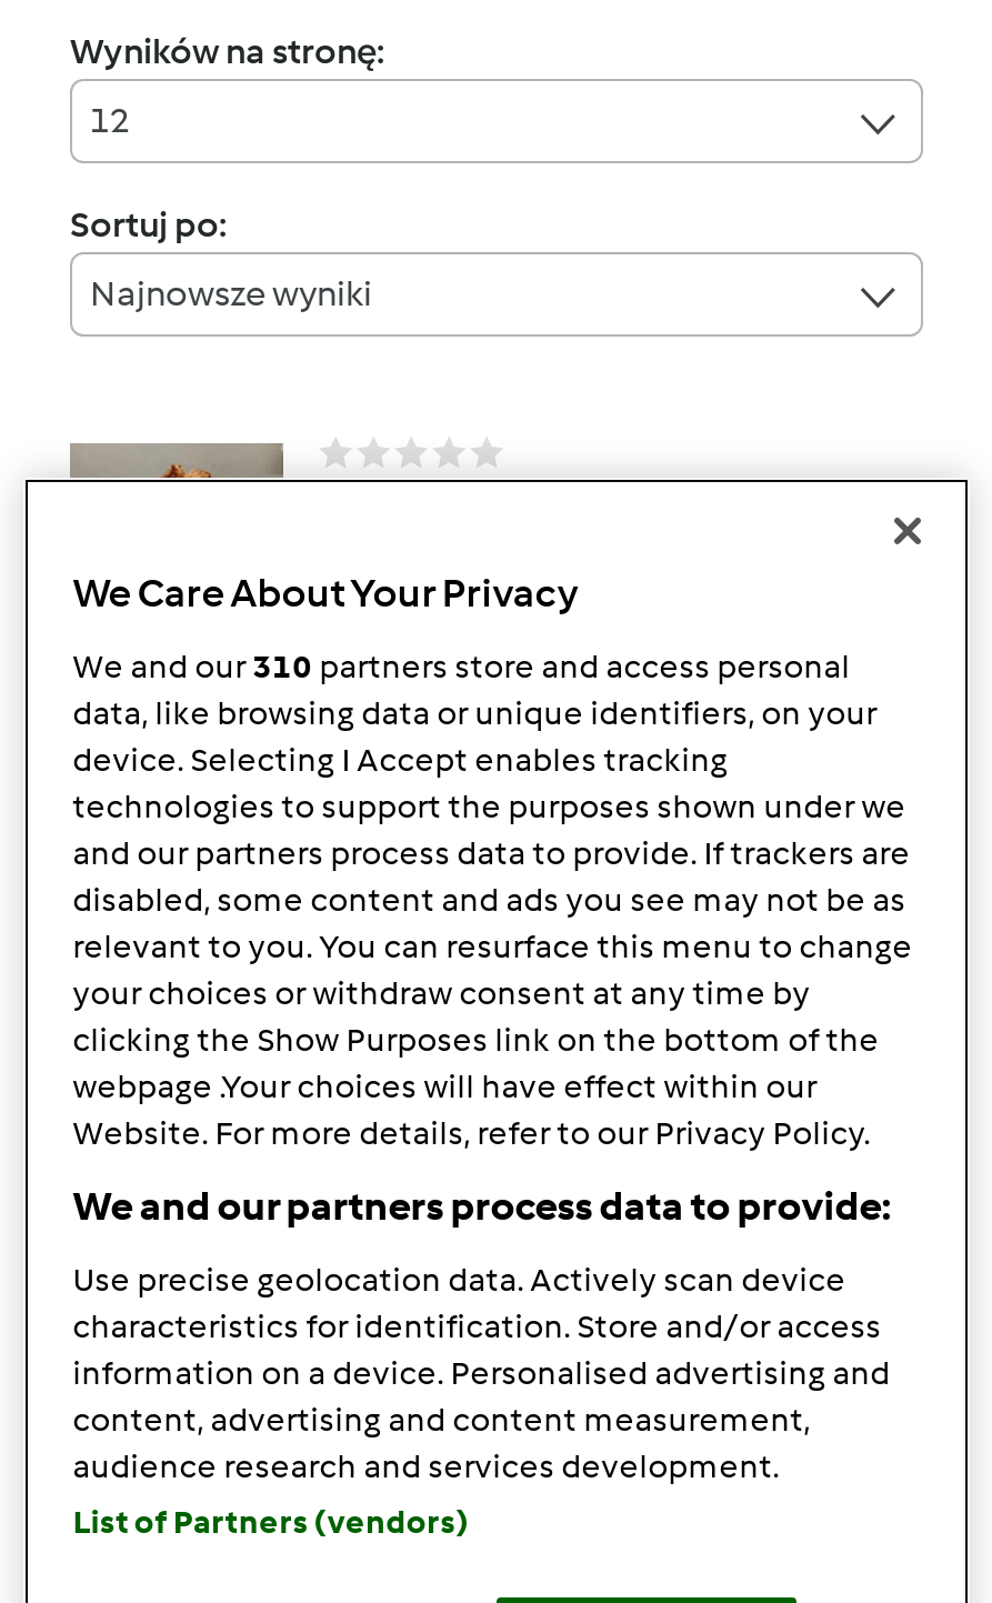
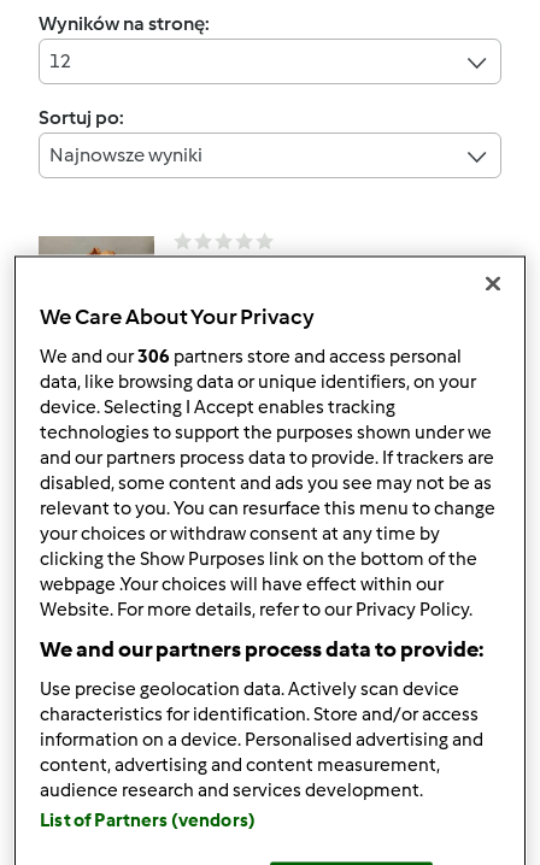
- We and our310 partners store and access personal
+ We and our306 partners store and access personal
